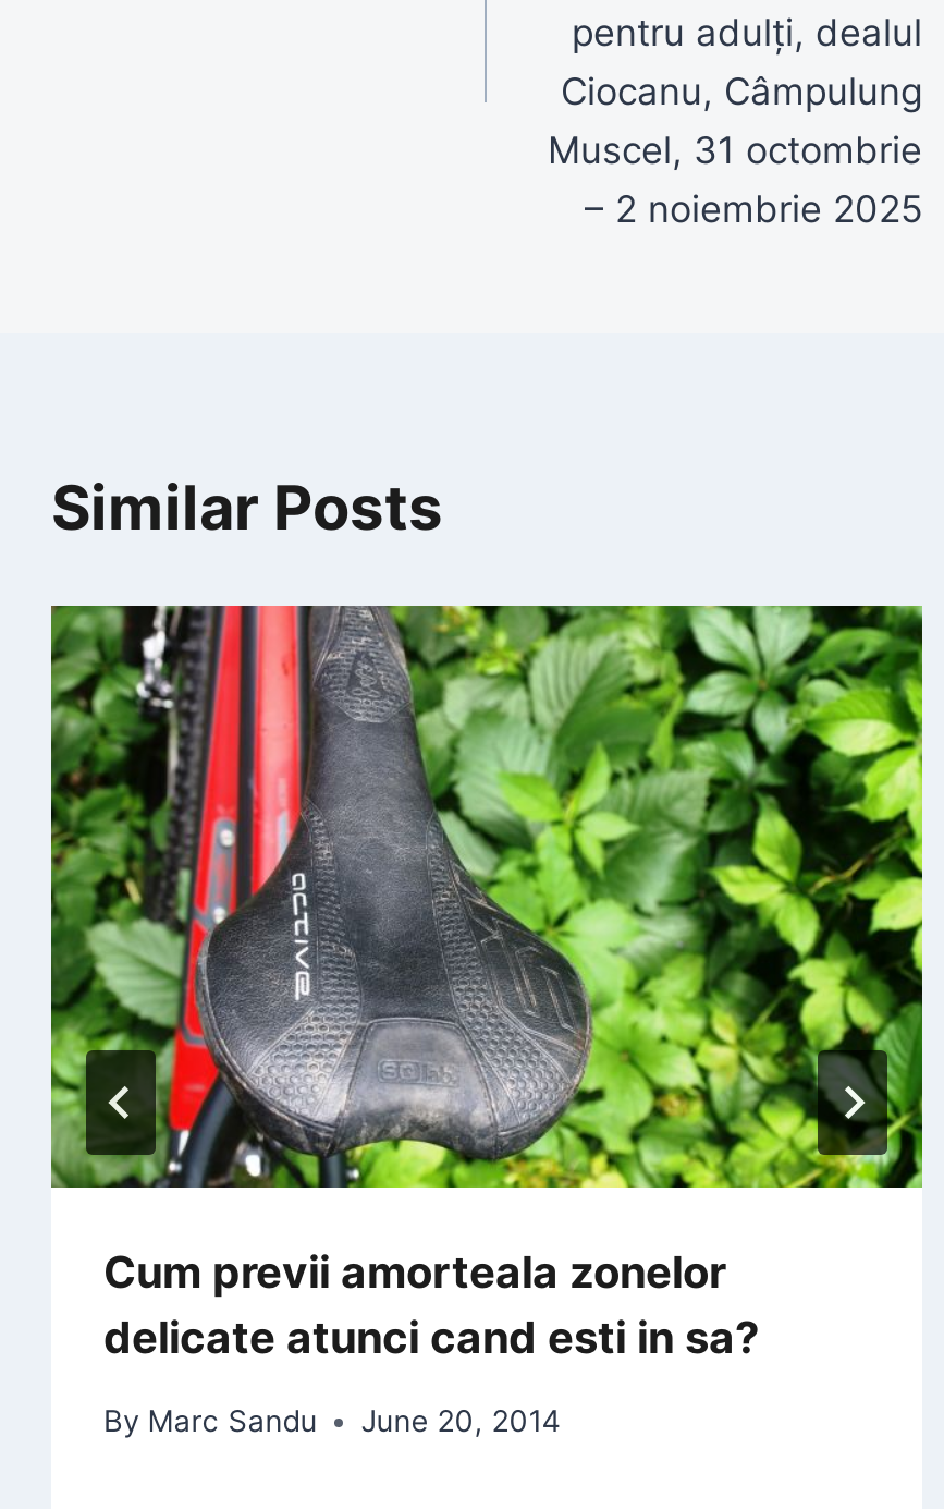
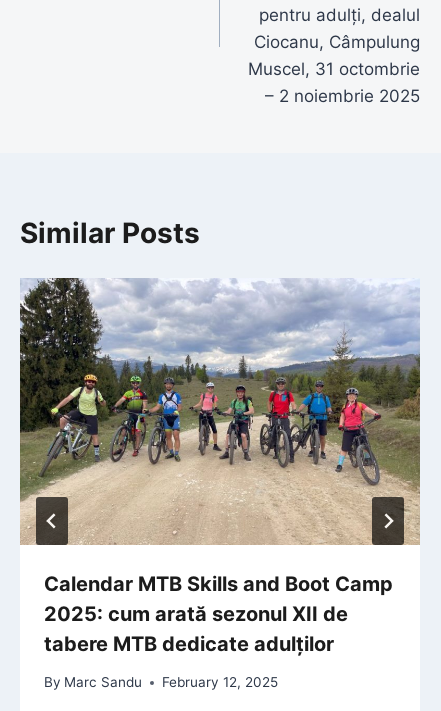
- [image]
- Cum previi amorteala zonelor
- delicate atunci cand esti in sa?
+ [image]
+ Calendar MTB Skills and Boot Camp
+ 2025: cum arată sezonul XII de
+ tabere MTB dedicate adulților

- By Marc Sandu June 20, 2014
+ By Marc Sandu February 12, 2025
